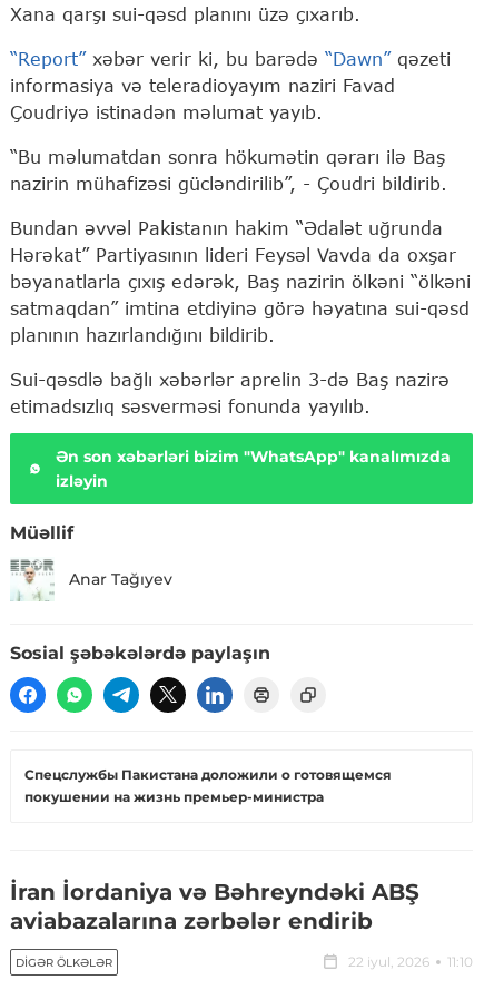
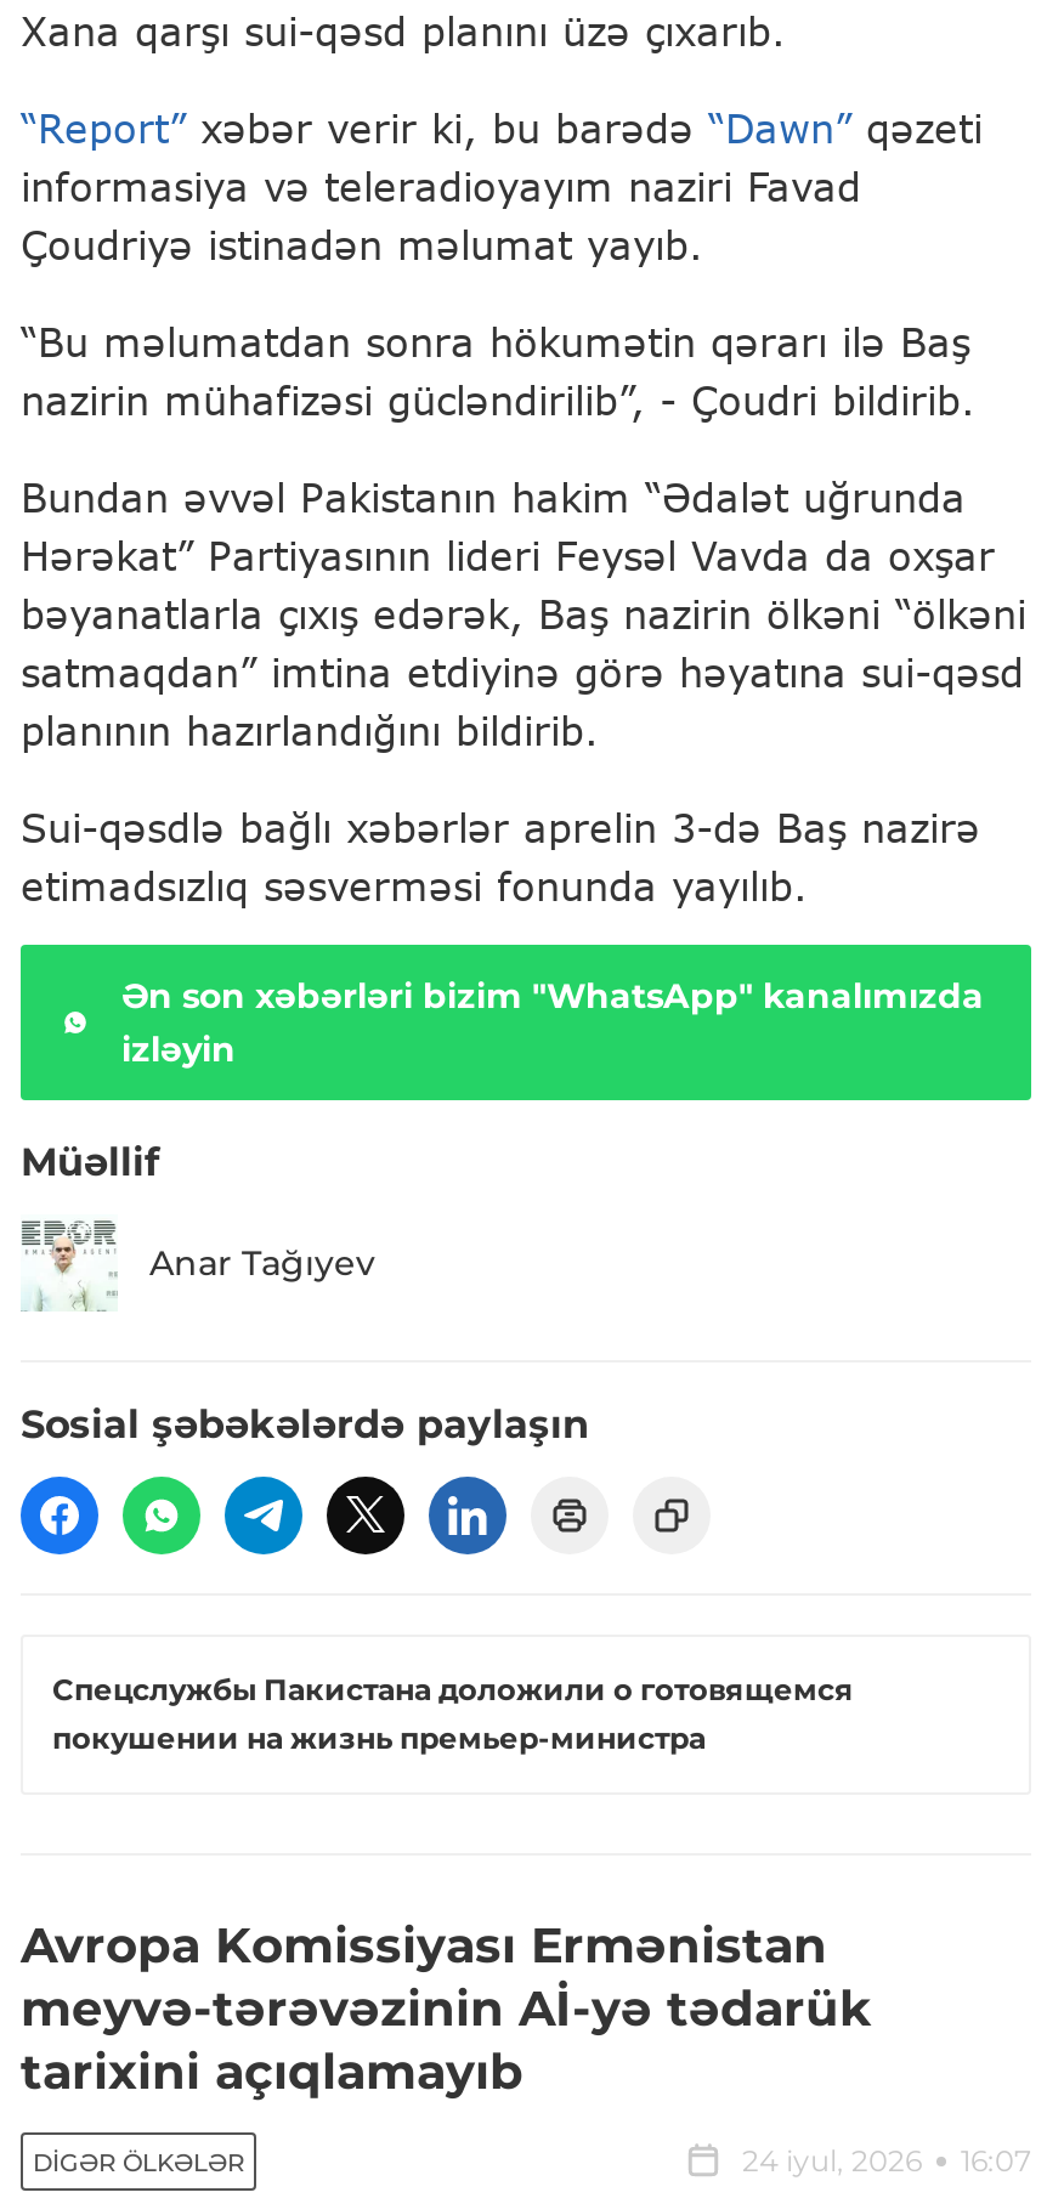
- İran İordaniya və Bəhreyndəki ABŞ
- aviabazalarına zərbələr endirib
+ Avropa Komissiyası Ermənistan
+ meyvə-tərəvəzinin Aİ-yə tədarük
+ tarixini açıqlamayıb

- 22 iyul, 2026
- 11:10
+ 24 iyul, 2026
+ 16:07
